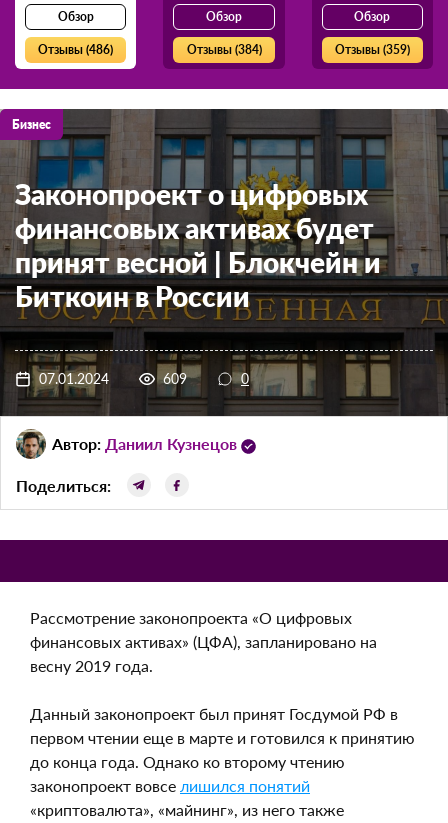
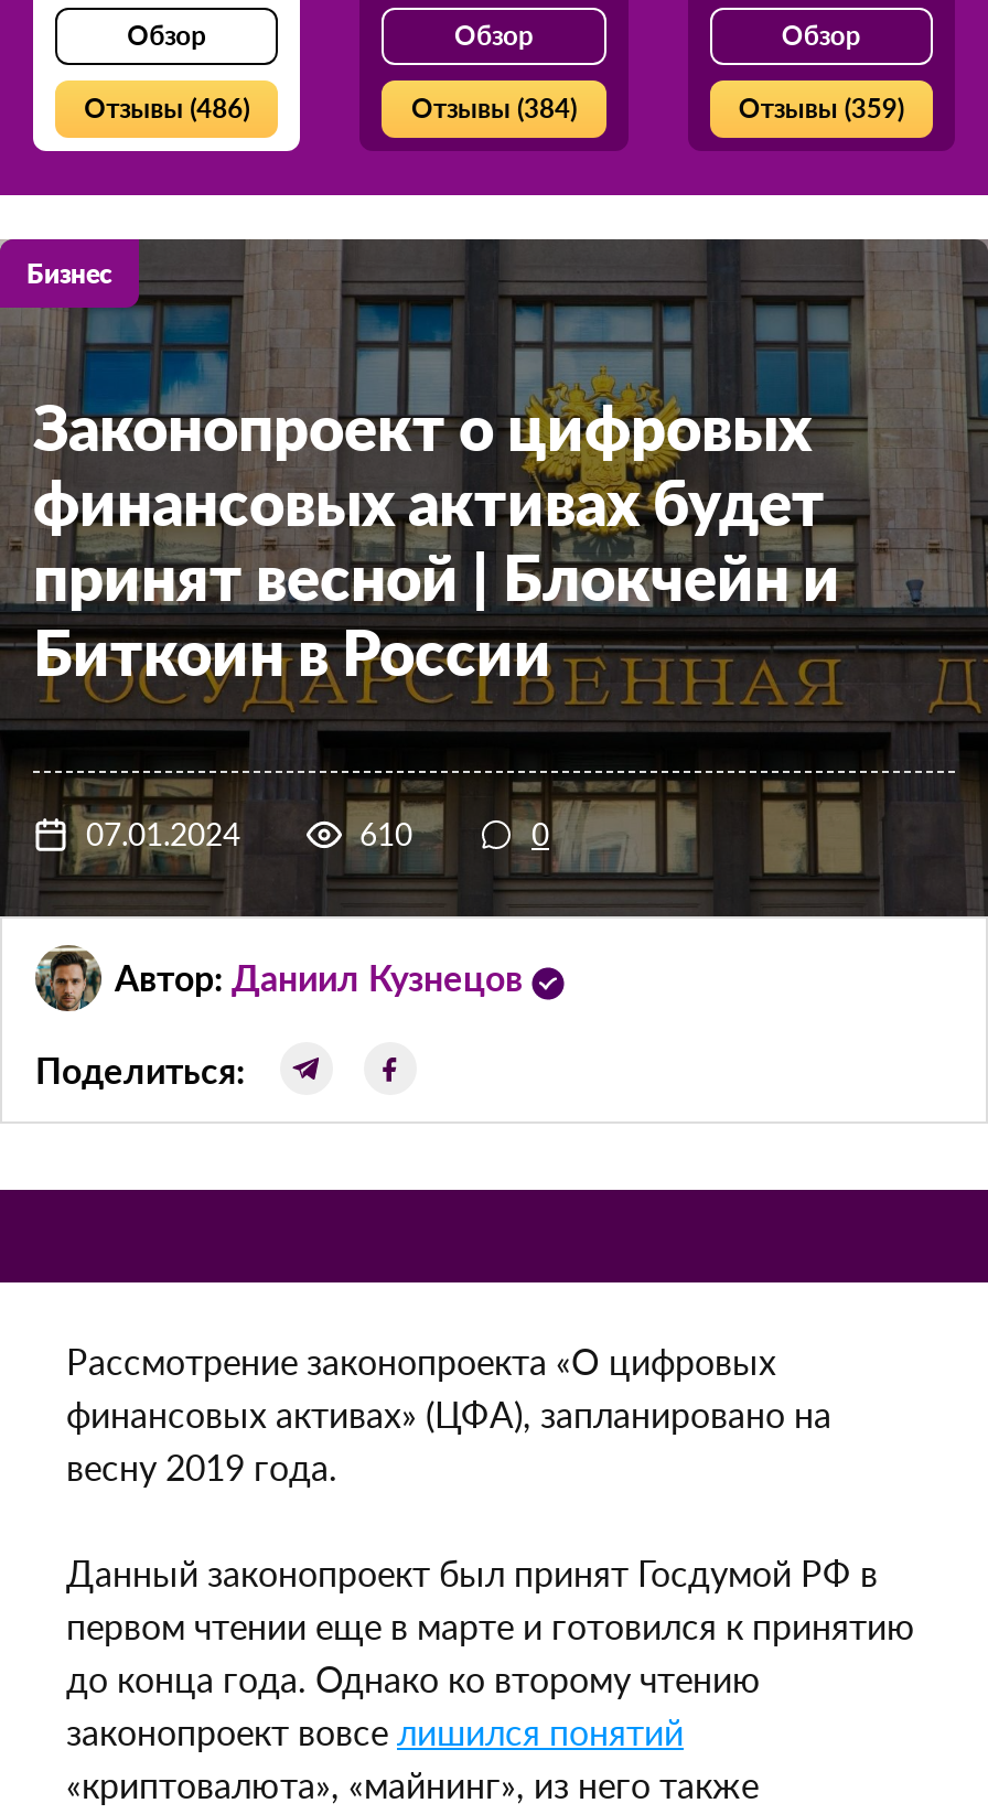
- 609
+ 610
